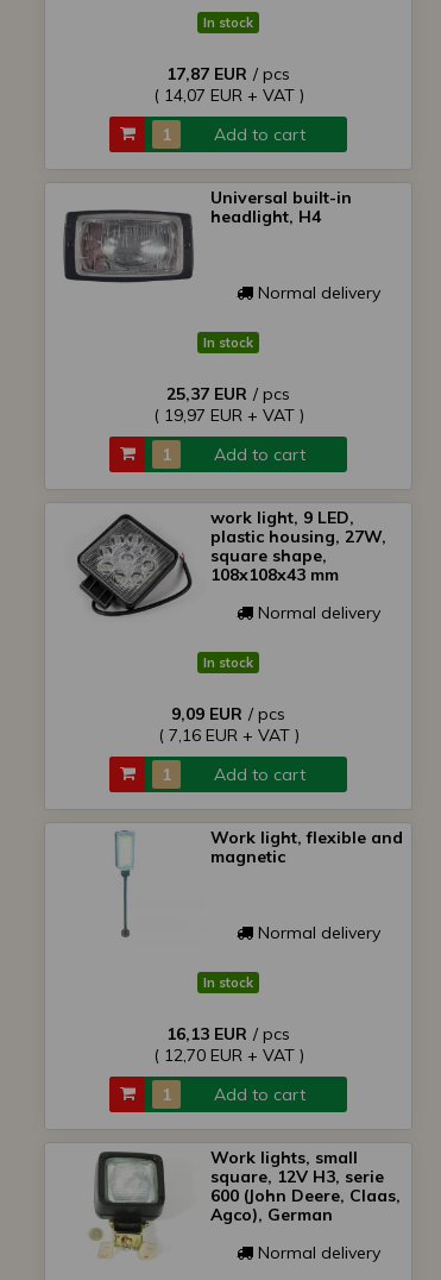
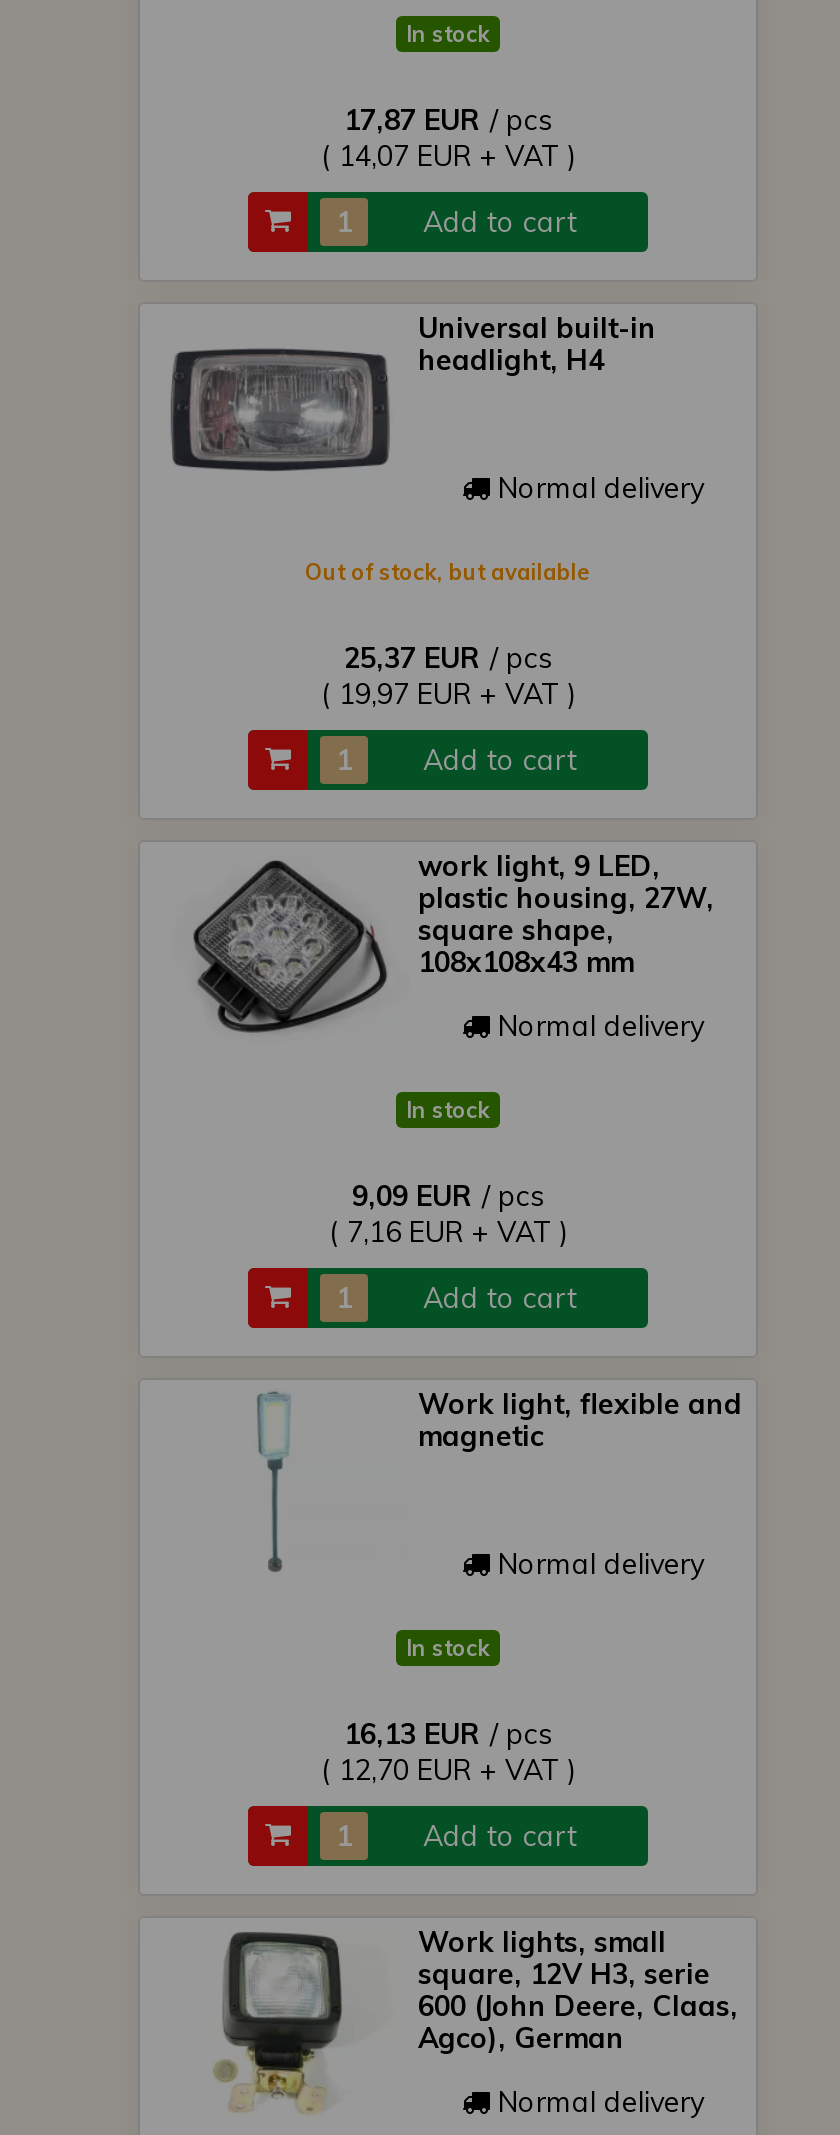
- In stock
+ Out of stock, but available
